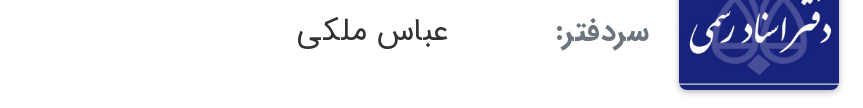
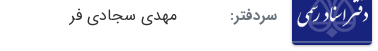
- عباس ملکی
+ مهدی سجادی فر
